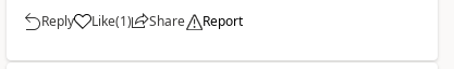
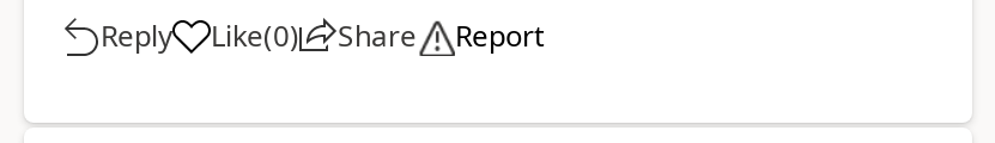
- (1)
+ (0)
